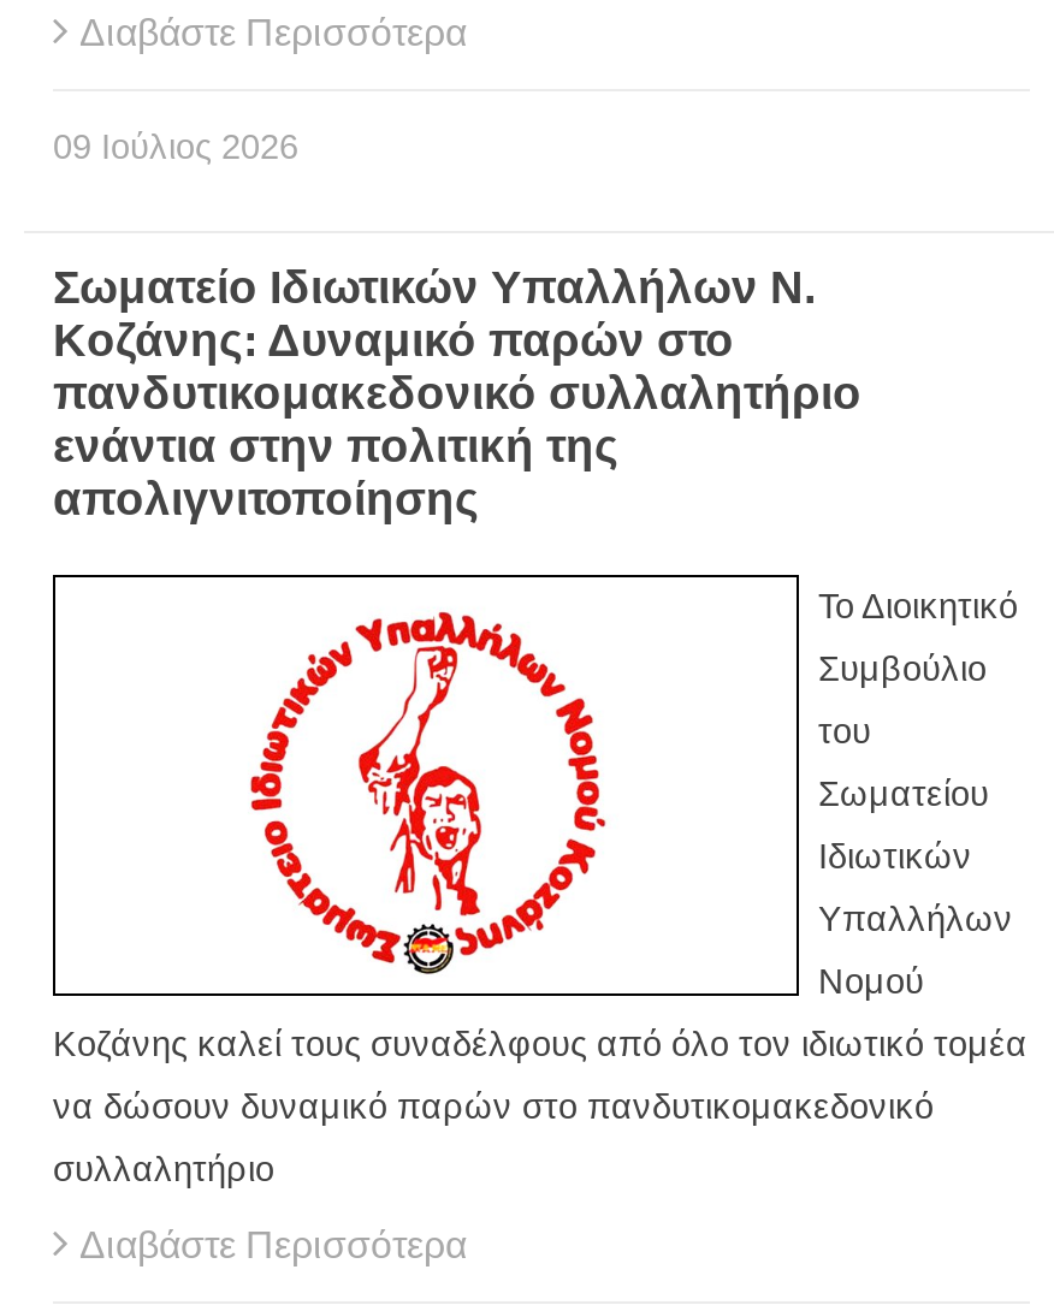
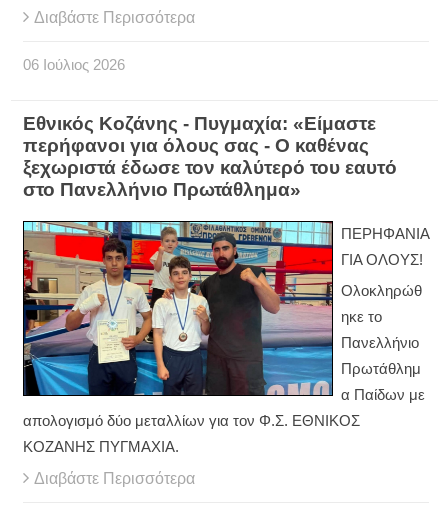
- [image]
- 09 Ιούλιος 2026
- Σωματείο Ιδιωτικών Υπαλλήλων Ν.
- Κοζάνης: Δυναμικό παρών στο
- πανδυτικομακεδονικό συλλαλητήριο
- ενάντια στην πολιτική της
- απολιγνιτοποίησης
- Το Διοικητικό
- Συμβούλιο
- του
- Σωματείου
- Ιδιωτικών
- Υπαλλήλων
- Νομού
- Κοζάνης καλεί τους συναδέλφους από όλο τον ιδιωτικό τομέα
- να δώσουν δυναμικό παρών στο πανδυτικομακεδονικό
- συλλαλητήριο
+ [image]
+ 06 Ιούλιος 2026
+ Εθνικός Κοζάνης - Πυγμαχία: «Είμαστε
+ περήφανοι για όλους σας - Ο καθένας
+ ξεχωριστά έδωσε τον καλύτερό του εαυτό
+ στο Πανελλήνιο Πρωτάθλημα»
+ ΠΕΡΗΦΑΝΙΑ
+ ΓΙΑ ΟΛΟΥΣ!
+ Ολοκληρώθ
+ ηκε το
+ Πανελλήνιο
+ Πρωτάθλημ
+ α Παίδων με
+ απολογισμό δύο μεταλλίων για τον Φ.Σ. ΕΘΝΙΚΟΣ
+ ΚΟΖΑΝΗΣ ΠΥΓΜΑΧΙΑ.
